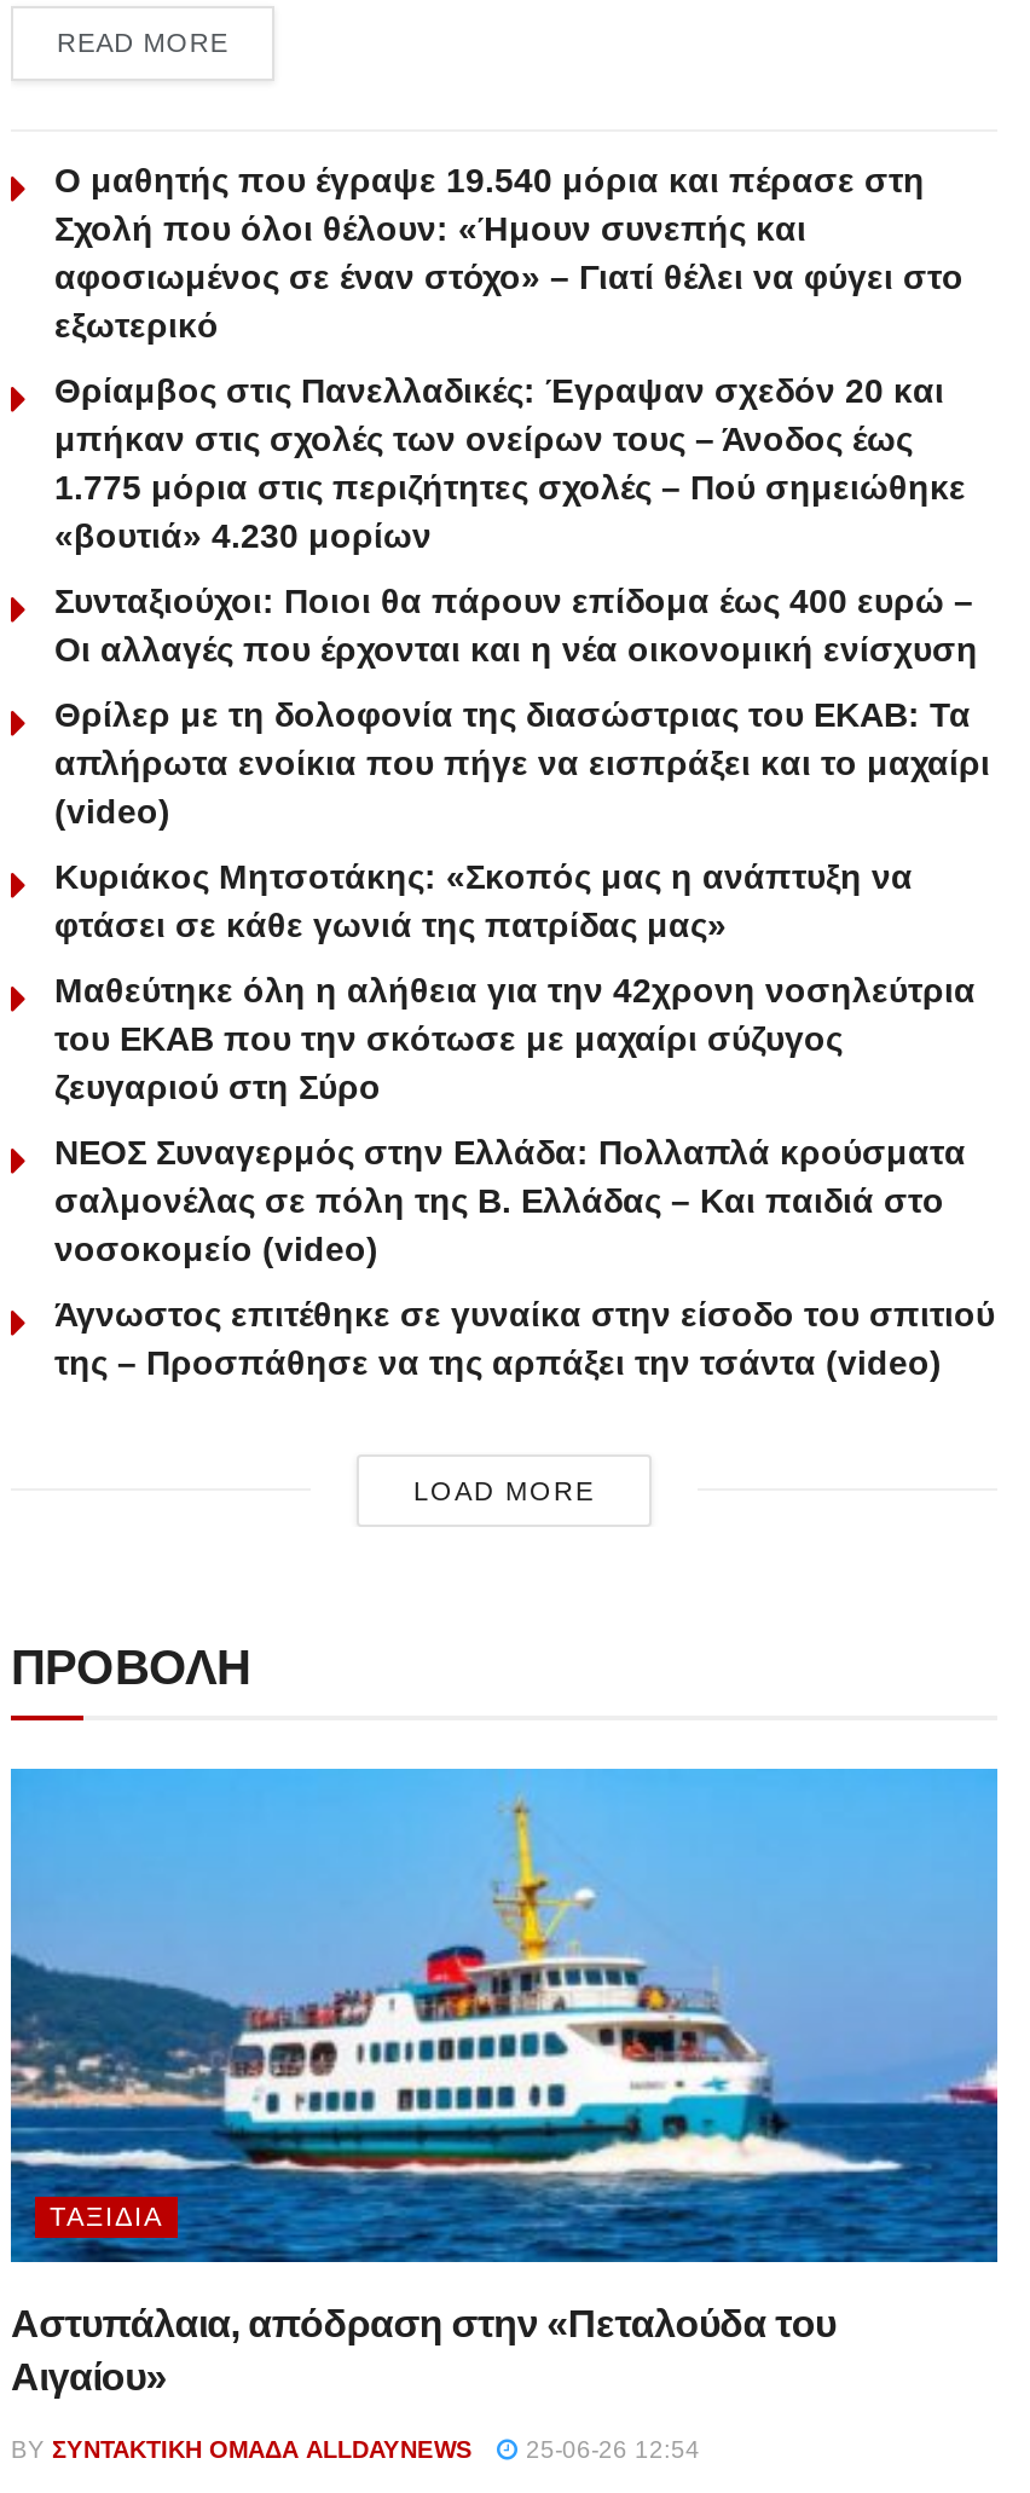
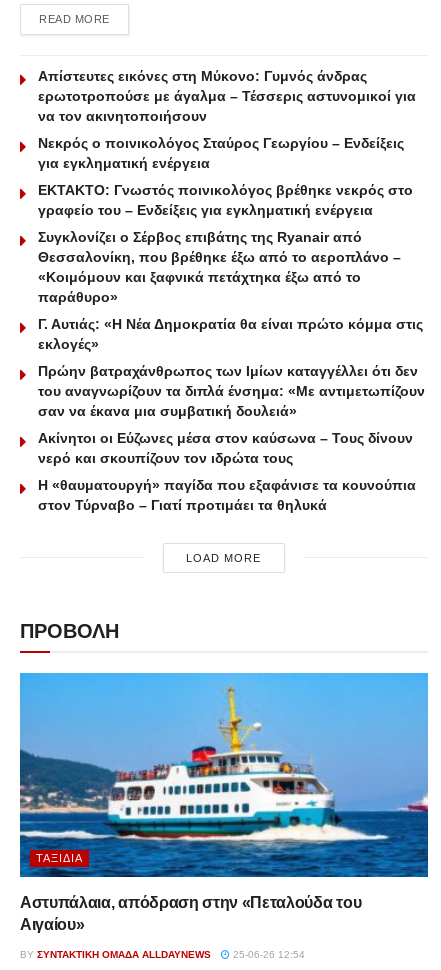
- Ο μαθητής που έγραψε 19.540 μόρια και πέρασε στη
- Σχολή που όλοι θέλουν: «Ήμουν συνεπής και
- αφοσιωμένος σε έναν στόχο» – Γιατί θέλει να φύγει στο
- εξωτερικό
+ Απίστευτες εικόνες στη Μύκονο: Γυμνός άνδρας
+ ερωτοτροπούσε με άγαλμα – Τέσσερις αστυνομικοί για
+ να τον ακινητοποιήσουν

- Θρίαμβος στις Πανελλαδικές: Έγραψαν σχεδόν 20 και
- μπήκαν στις σχολές των ονείρων τους – Άνοδος έως
- 1.775 μόρια στις περιζήτητες σχολές – Πού σημειώθηκε
- «βουτιά» 4.230 μορίων
+ Νεκρός ο ποινικολόγος Σταύρος Γεωργίου – Ενδείξεις
+ για εγκληματική ενέργεια

- Συνταξιούχοι: Ποιοι θα πάρουν επίδομα έως 400 ευρώ –
- Οι αλλαγές που έρχονται και η νέα οικονομική ενίσχυση
+ ΕΚΤΑΚΤΟ: Γνωστός ποινικολόγος βρέθηκε νεκρός στο
+ γραφείο του – Ενδείξεις για εγκληματική ενέργεια

- Θρίλερ με τη δολοφονία της διασώστριας του ΕΚΑΒ: Τα
- απλήρωτα ενοίκια που πήγε να εισπράξει και το μαχαίρι
- (video)
+ Συγκλονίζει ο Σέρβος επιβάτης της Ryanair από
+ Θεσσαλονίκη, που βρέθηκε έξω από το αεροπλάνο –
+ «Κοιμόμουν και ξαφνικά πετάχτηκα έξω από το
+ παράθυρο»

- Κυριάκος Μητσοτάκης: «Σκοπός μας η ανάπτυξη να
- φτάσει σε κάθε γωνιά της πατρίδας μας»
+ Γ. Αυτιάς: «Η Νέα Δημοκρατία θα είναι πρώτο κόμμα στις
+ εκλογές»

- Μαθεύτηκε όλη η αλήθεια για την 42χρονη νοσηλεύτρια
- του ΕΚΑΒ που την σκότωσε με μαχαίρι σύζυγος
- ζευγαριού στη Σύρο
+ Πρώην βατραχάνθρωπος των Ιμίων καταγγέλλει ότι δεν
+ του αναγνωρίζουν τα διπλά ένσημα: «Με αντιμετωπίζουν
+ σαν να έκανα μια συμβατική δουλειά»

- ΝΕΟΣ Συναγερμός στην Ελλάδα: Πολλαπλά κρούσματα
- σαλμονέλας σε πόλη της Β. Ελλάδας – Και παιδιά στο
- νοσοκομείο (video)
+ Ακίνητοι οι Εύζωνες μέσα στον καύσωνα – Τους δίνουν
+ νερό και σκουπίζουν τον ιδρώτα τους

- Άγνωστος επιτέθηκε σε γυναίκα στην είσοδο του σπιτιού
- της – Προσπάθησε να της αρπάξει την τσάντα (video)
+ Η «θαυματουργή» παγίδα που εξαφάνισε τα κουνούπια
+ στον Τύρναβο – Γιατί προτιμάει τα θηλυκά
